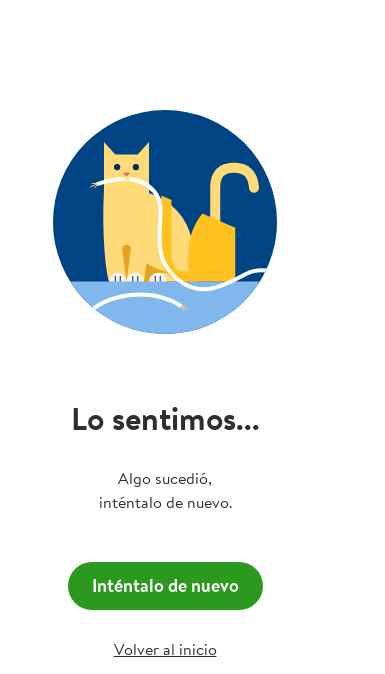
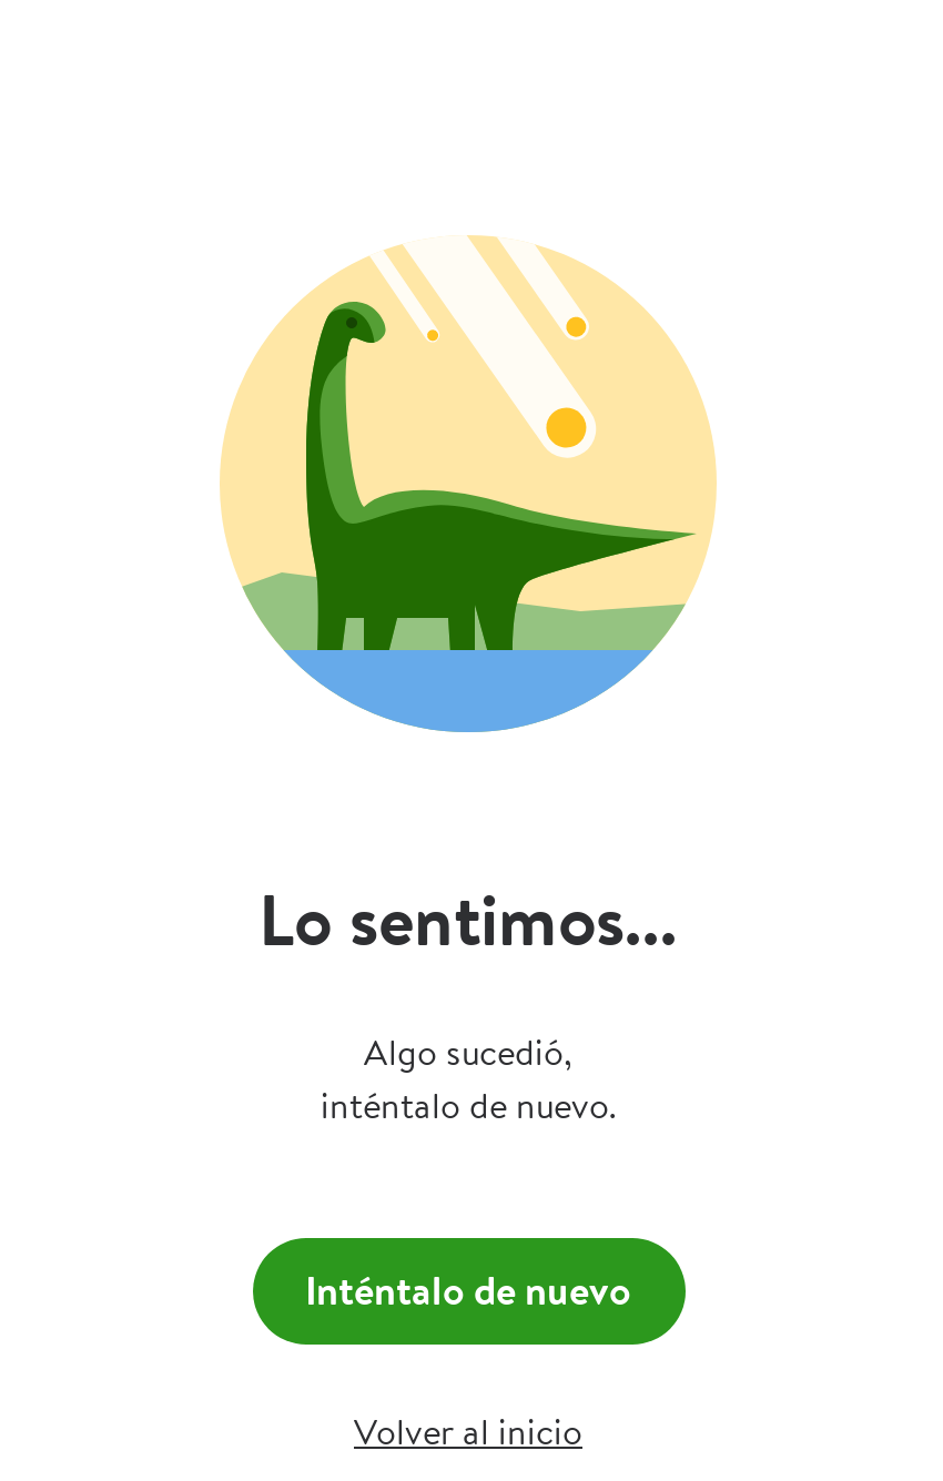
- [image]
+ [image]
